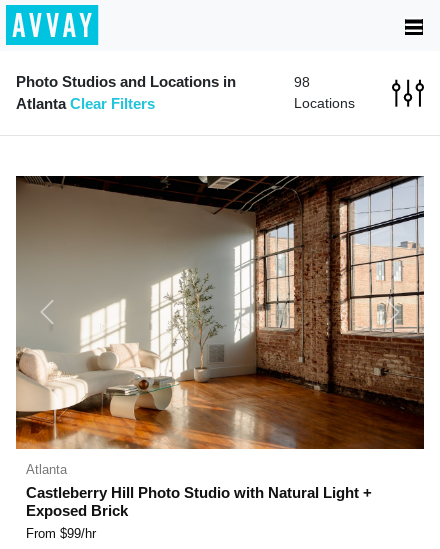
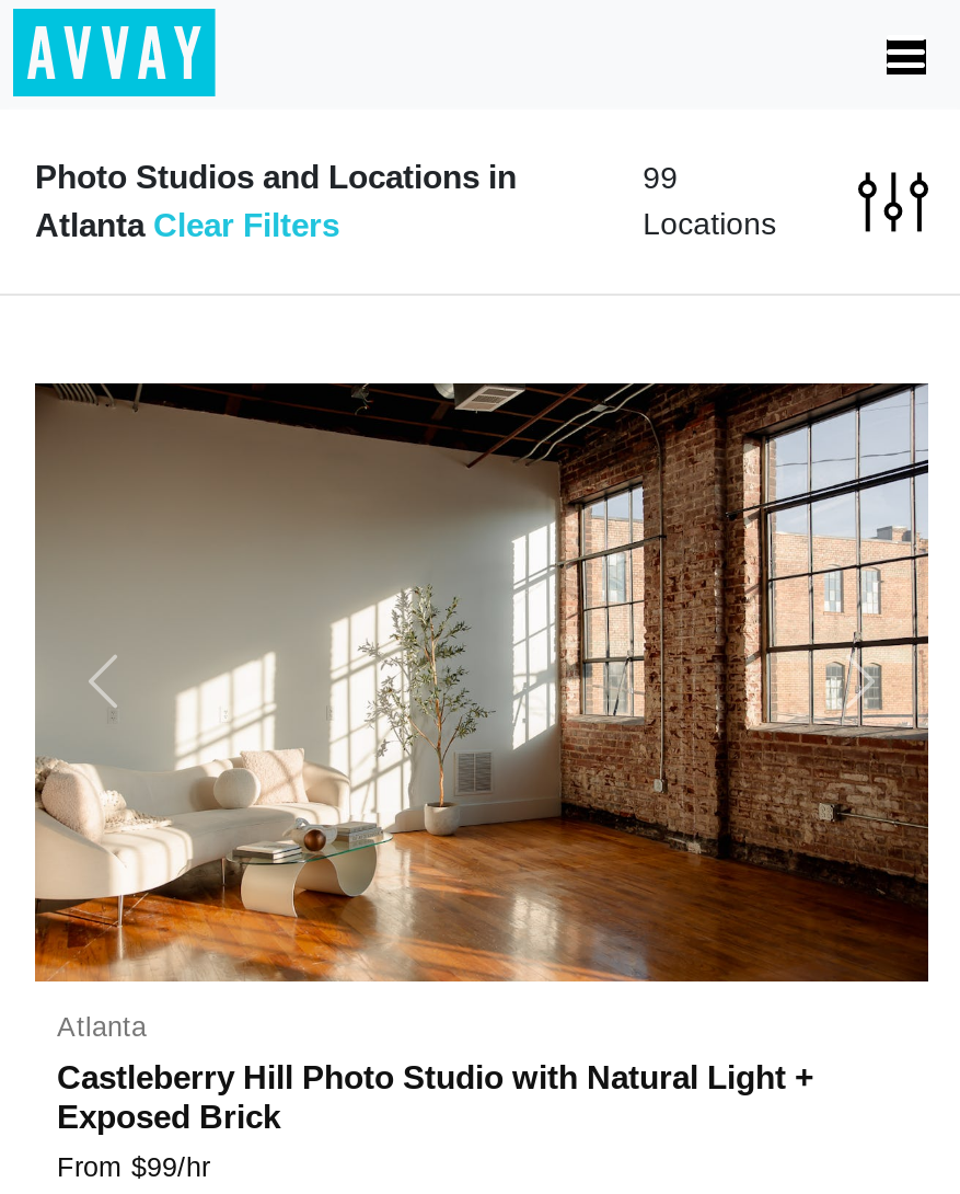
- 98
+ 99
